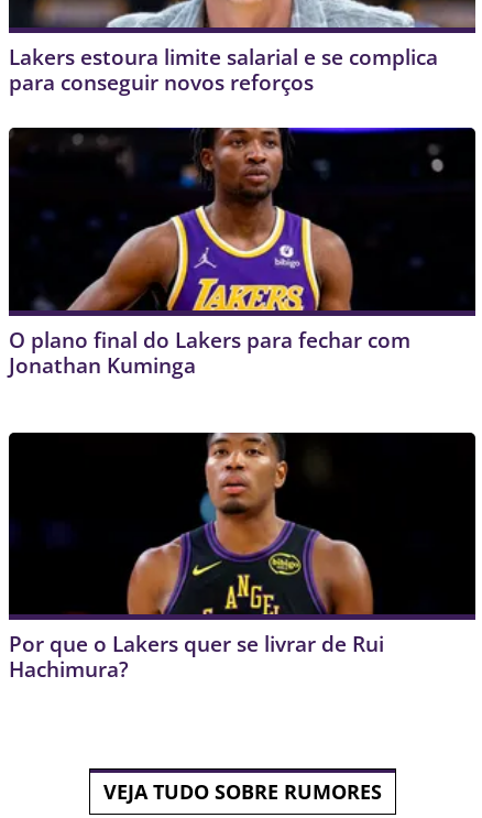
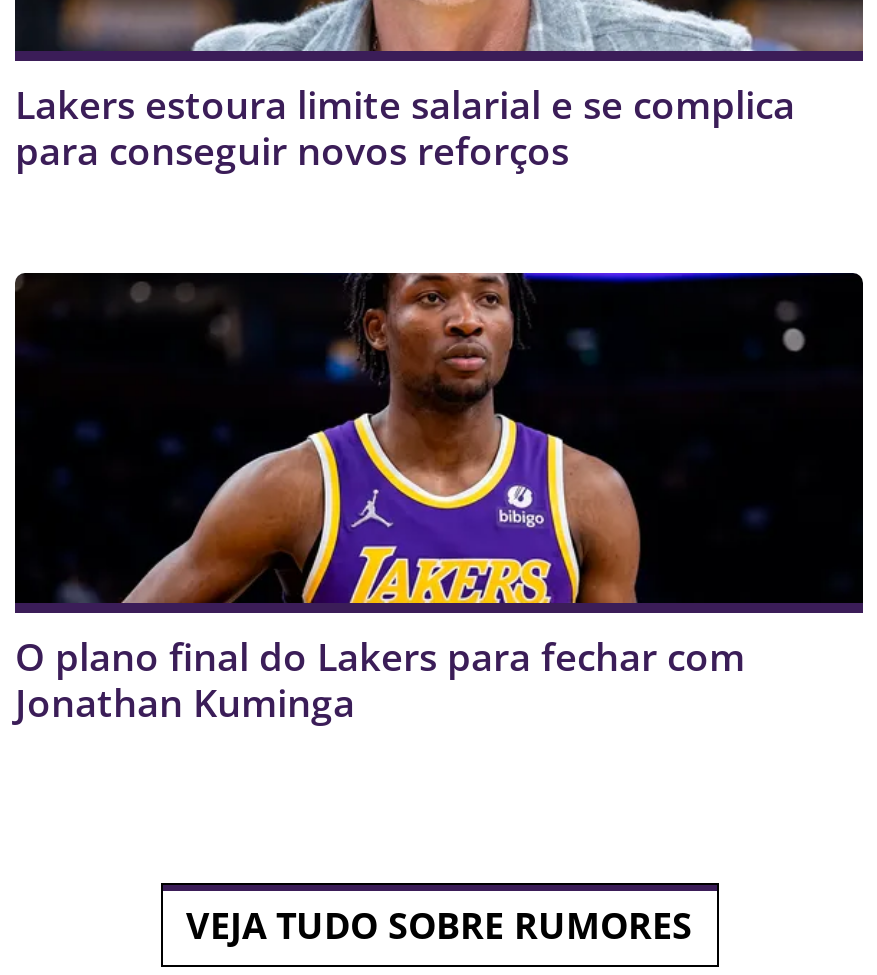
moved down: [image] | O plano final do Lakers para fechar com | Jonathan Kuminga

- [image]
- Por que o Lakers quer se livrar de Rui
- Hachimura?
